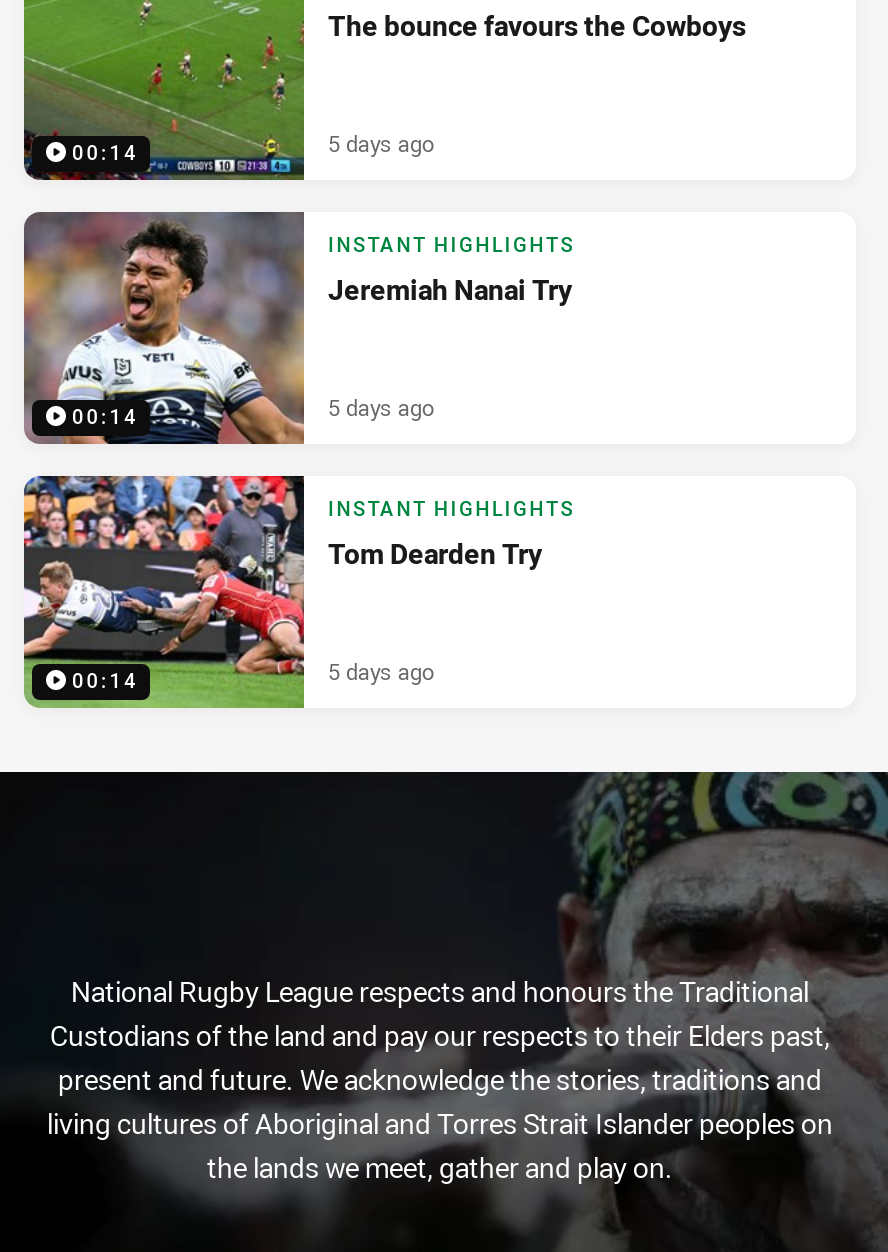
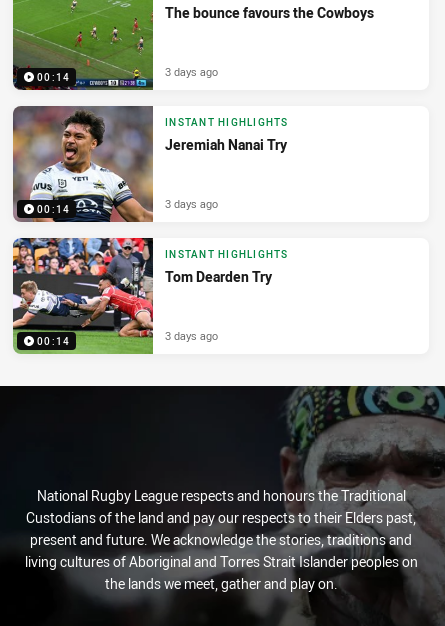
- 5 days ago
+ 3 days ago

- 5 days ago
+ 3 days ago

- 5 days ago
+ 3 days ago
